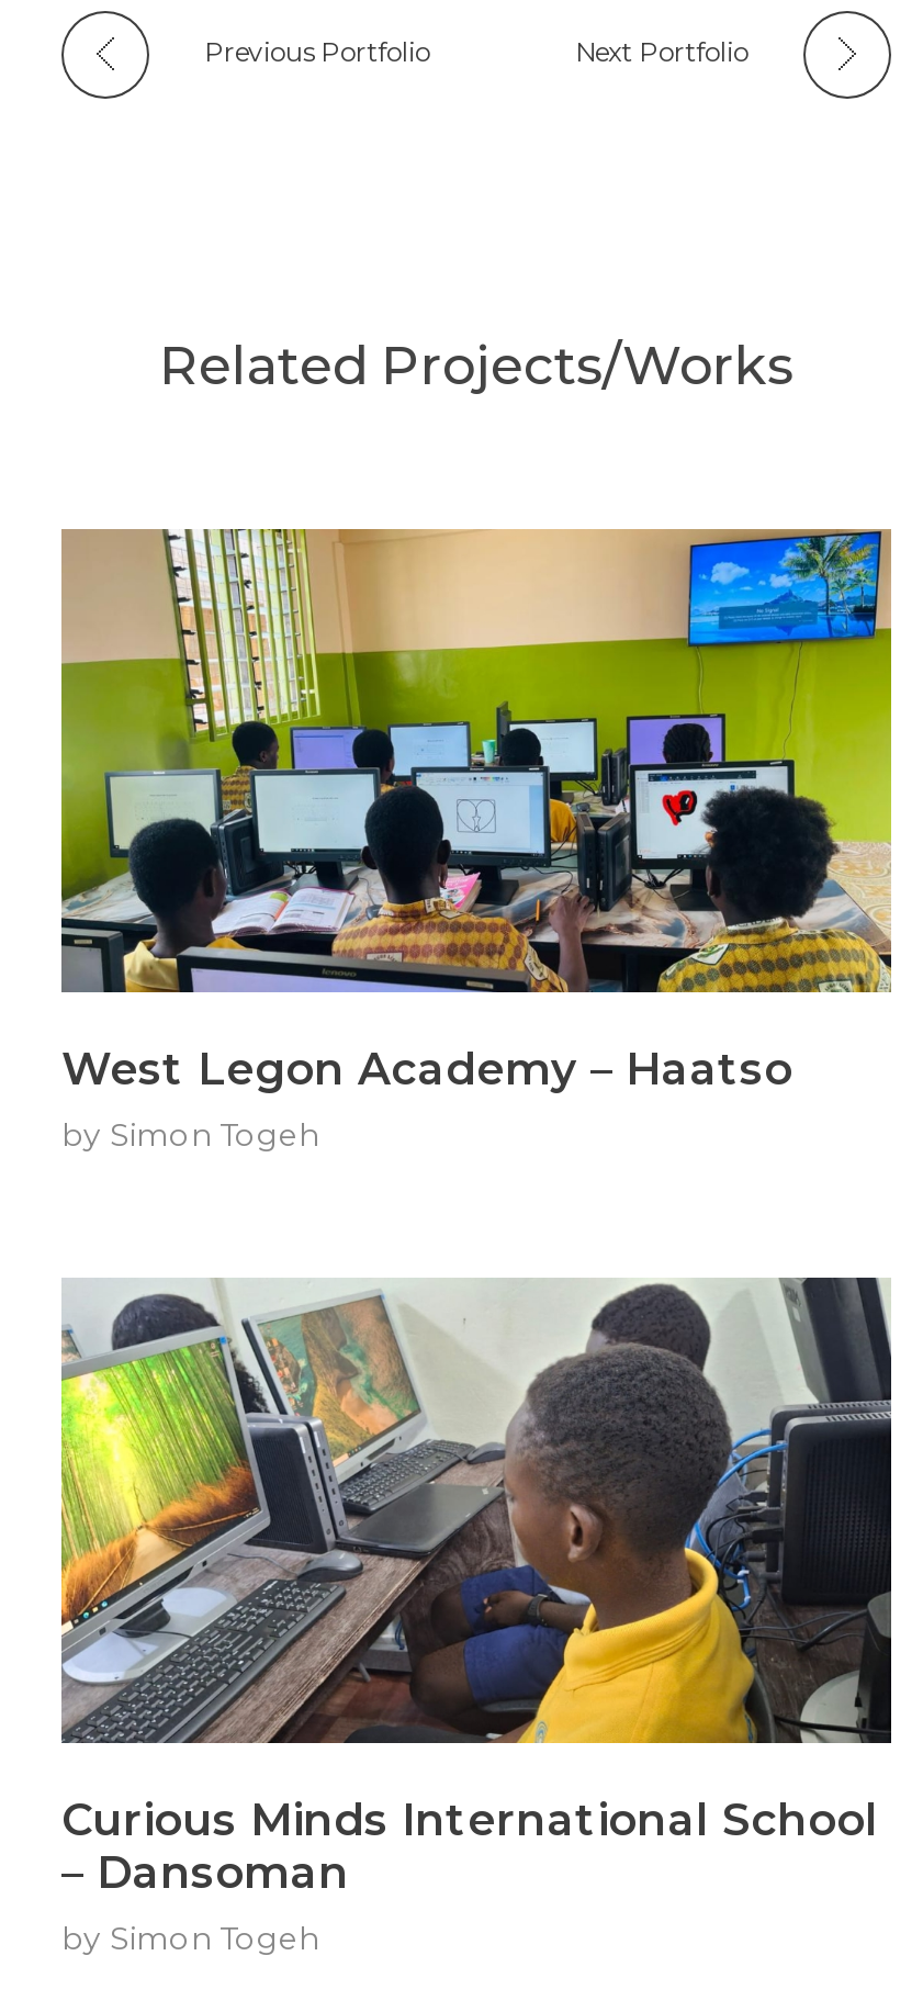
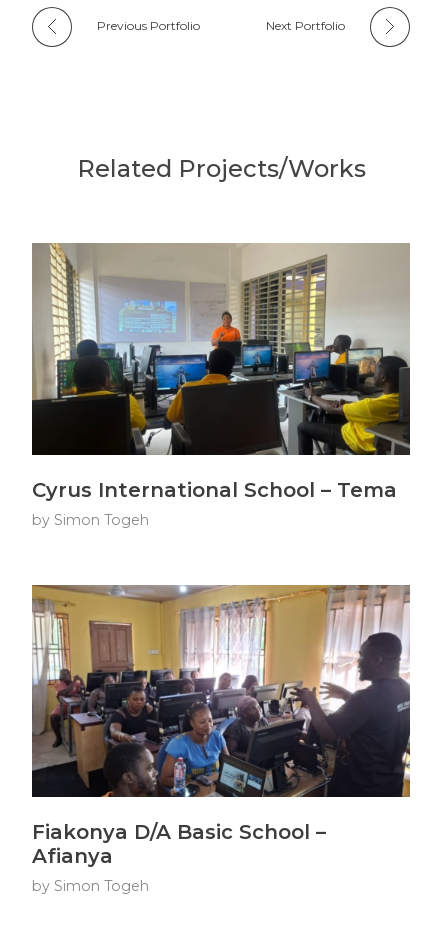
- [image]
- West Legon Academy – Haatso
+ [image]
+ Cyrus International School – Tema

- [image]
- Curious Minds International School
- – Dansoman
+ [image]
+ Fiakonya D/A Basic School –
+ Afianya
